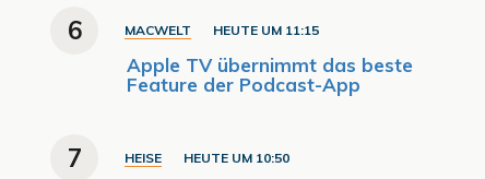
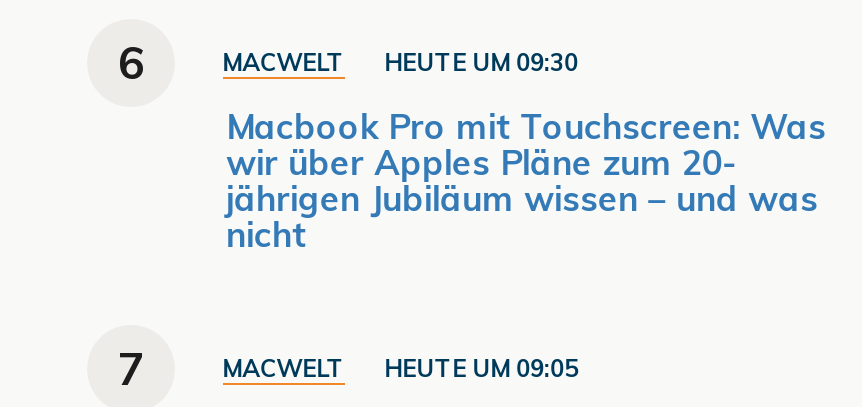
- MACWELT HEUTE UM 11:15
+ MACWELT HEUTE UM 09:30

- Apple TV übernimmt das beste
- Feature der Podcast-App
+ Macbook Pro mit Touchscreen: Was
+ wir über Apples Pläne zum 20-
+ jährigen Jubiläum wissen – und was
+ nicht

- HEISE
- HEUTE UM 10:50
+ MACWELT
+ HEUTE UM 09:05
